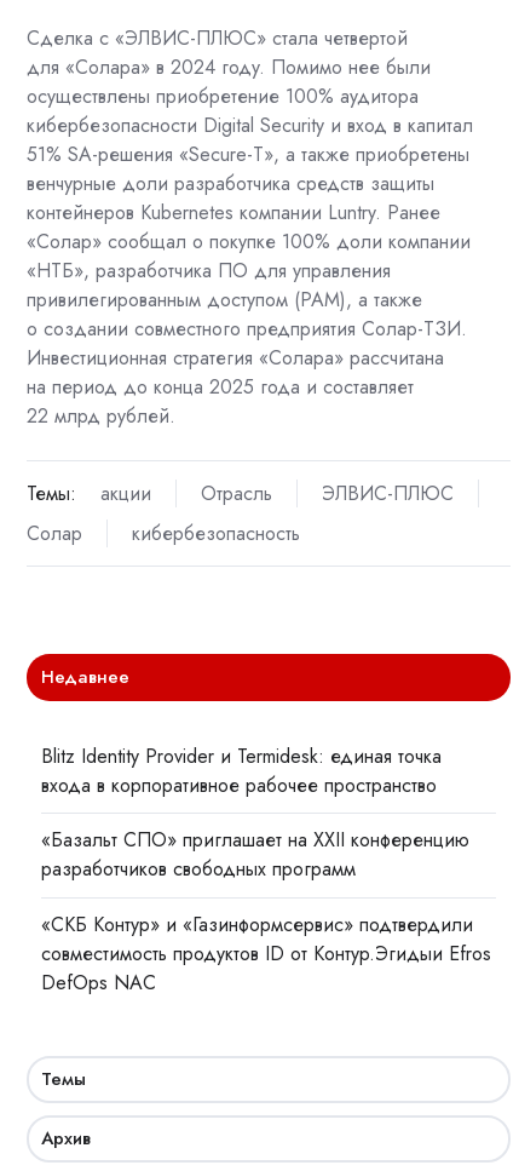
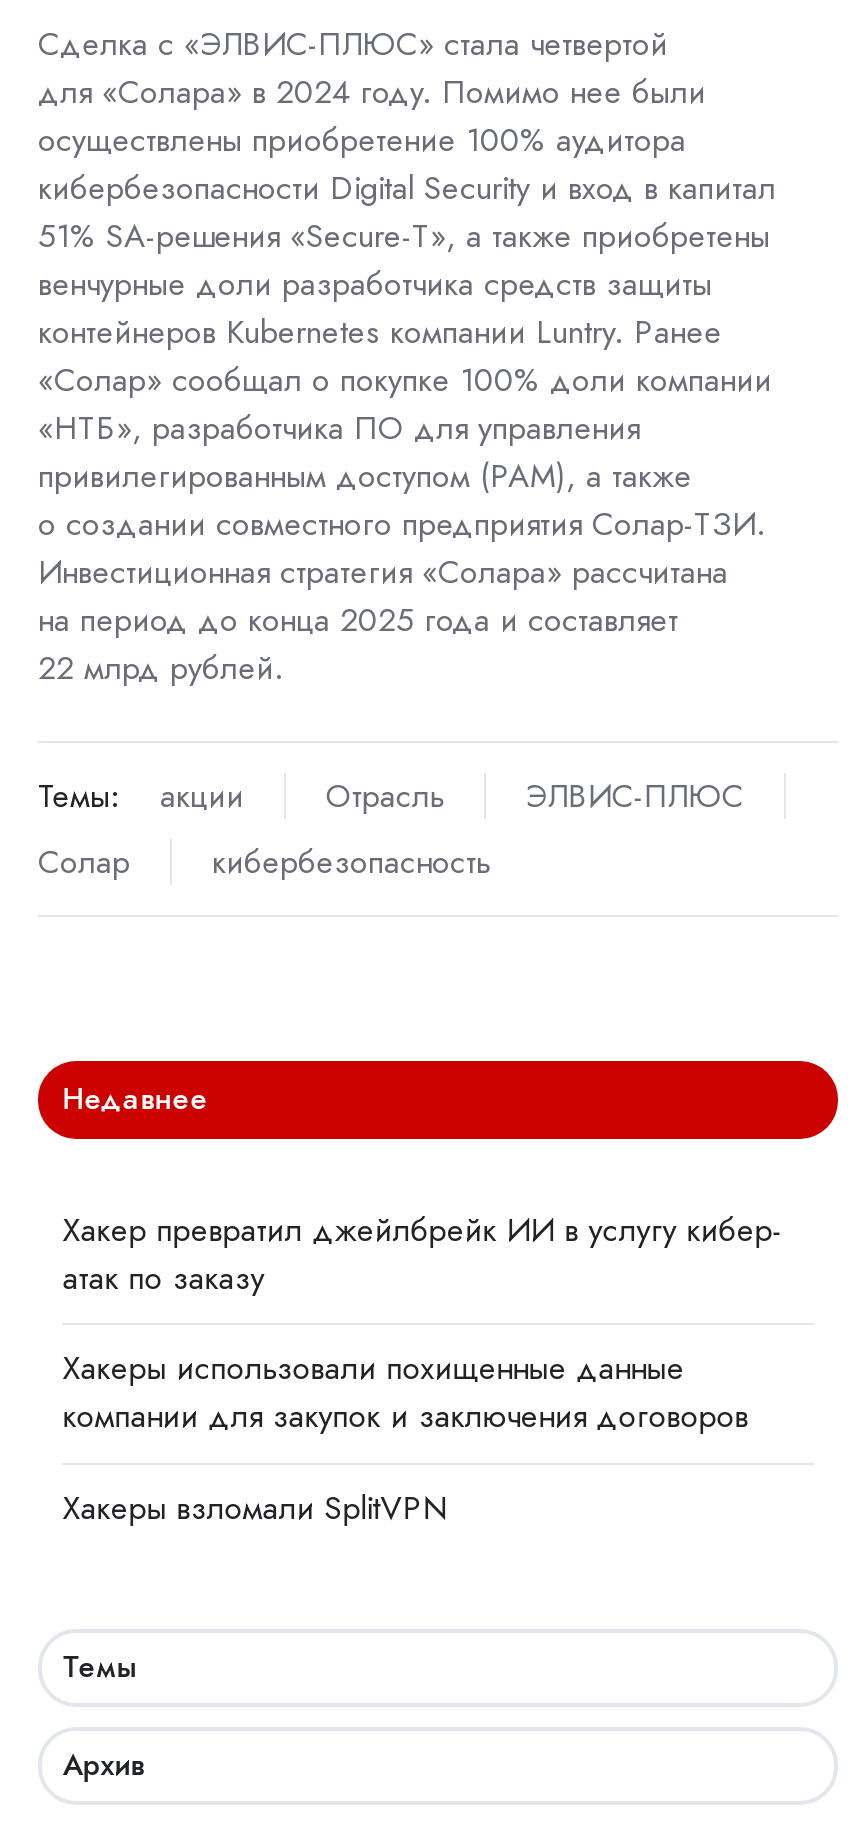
- Blitz Identity Provider и Termidesk: единая точка
- входа в корпоративное рабочее пространство
+ Хакер превратил джейлбрейк ИИ в услугу кибер-
+ атак по заказу

- «Базальт СПО» приглашает на XXII конференцию
- разработчиков свободных программ
+ Хакеры использовали похищенные данные
+ компании для закупок и заключения договоров

- «СКБ Контур» и «Газинформсервис» подтвердили
- совместимость продуктов ID от Контур.Эгидыи Efros
- DefOps NAC
+ Хакеры взломали SplitVPN
